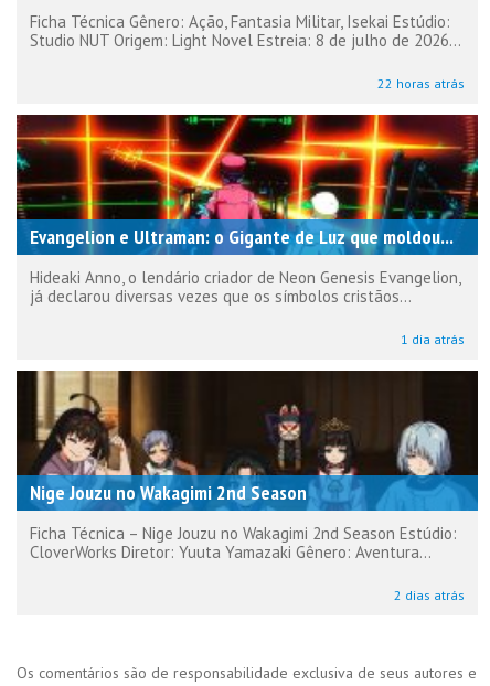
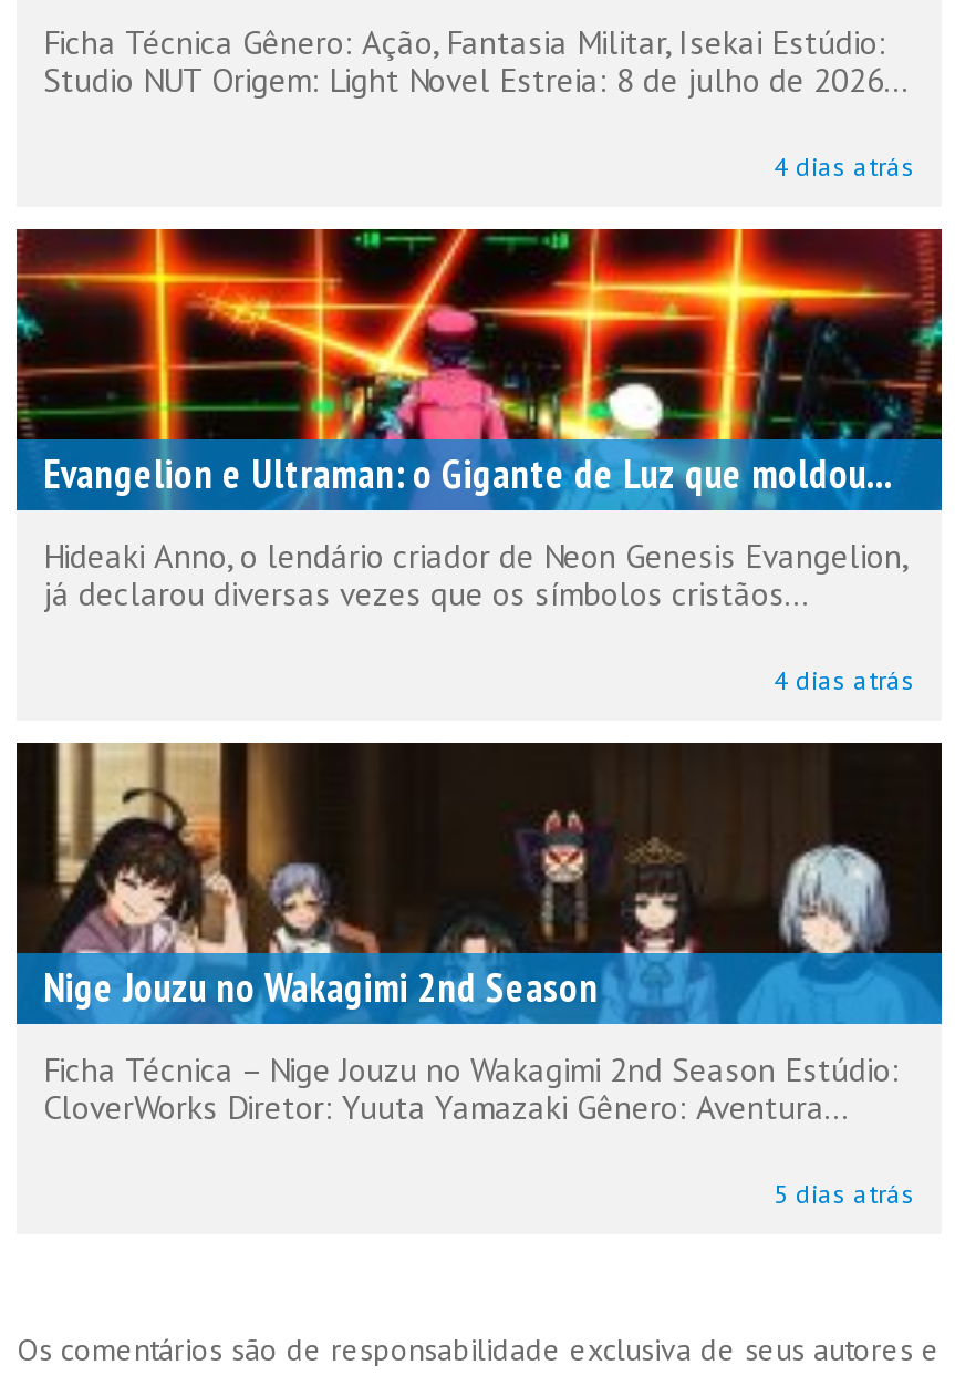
- 22 horas atrás
+ 4 dias atrás

- 1 dia atrás
+ 4 dias atrás

- 2 dias atrás
+ 5 dias atrás
